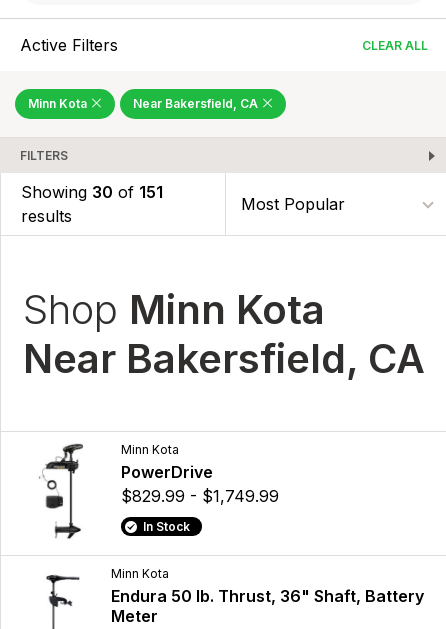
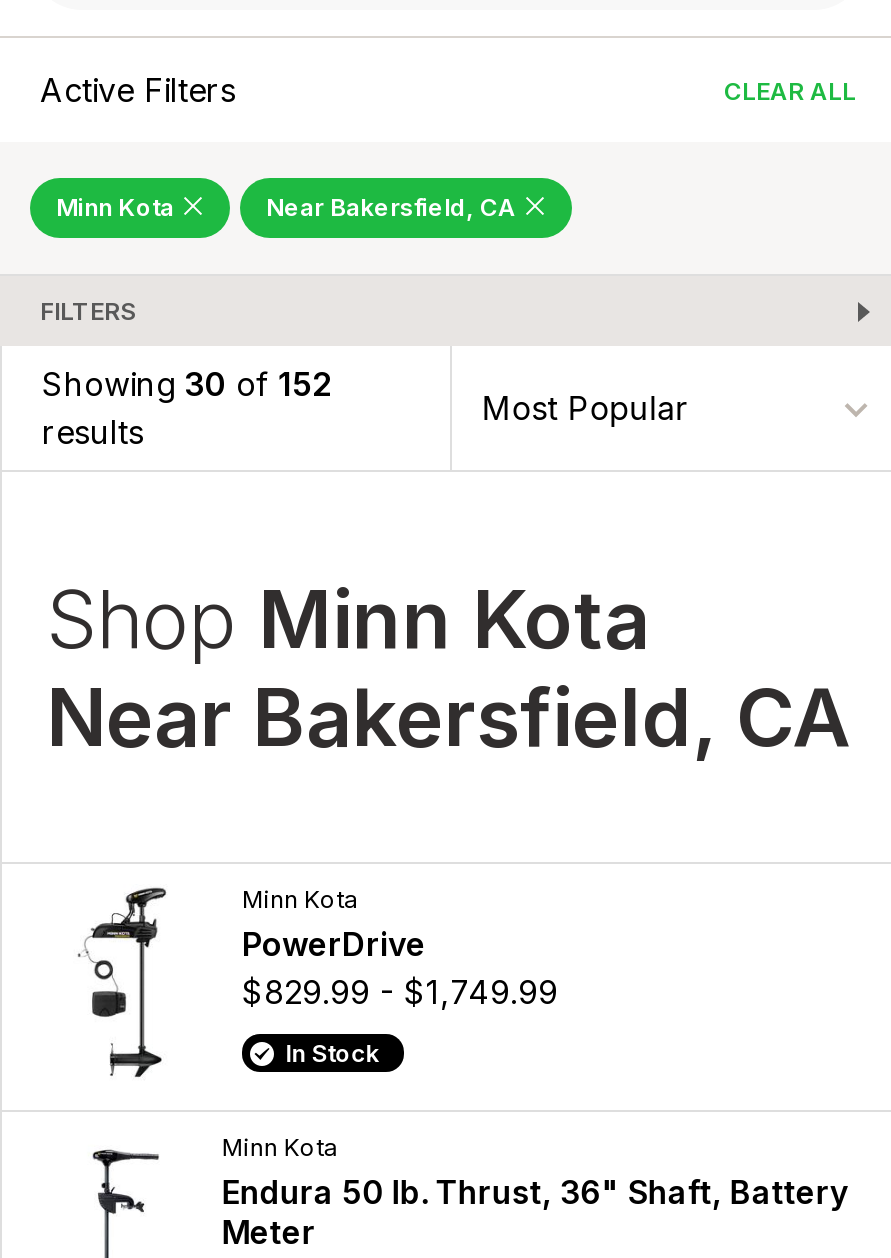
- Showing 30 of 151
+ Showing 30 of 152
